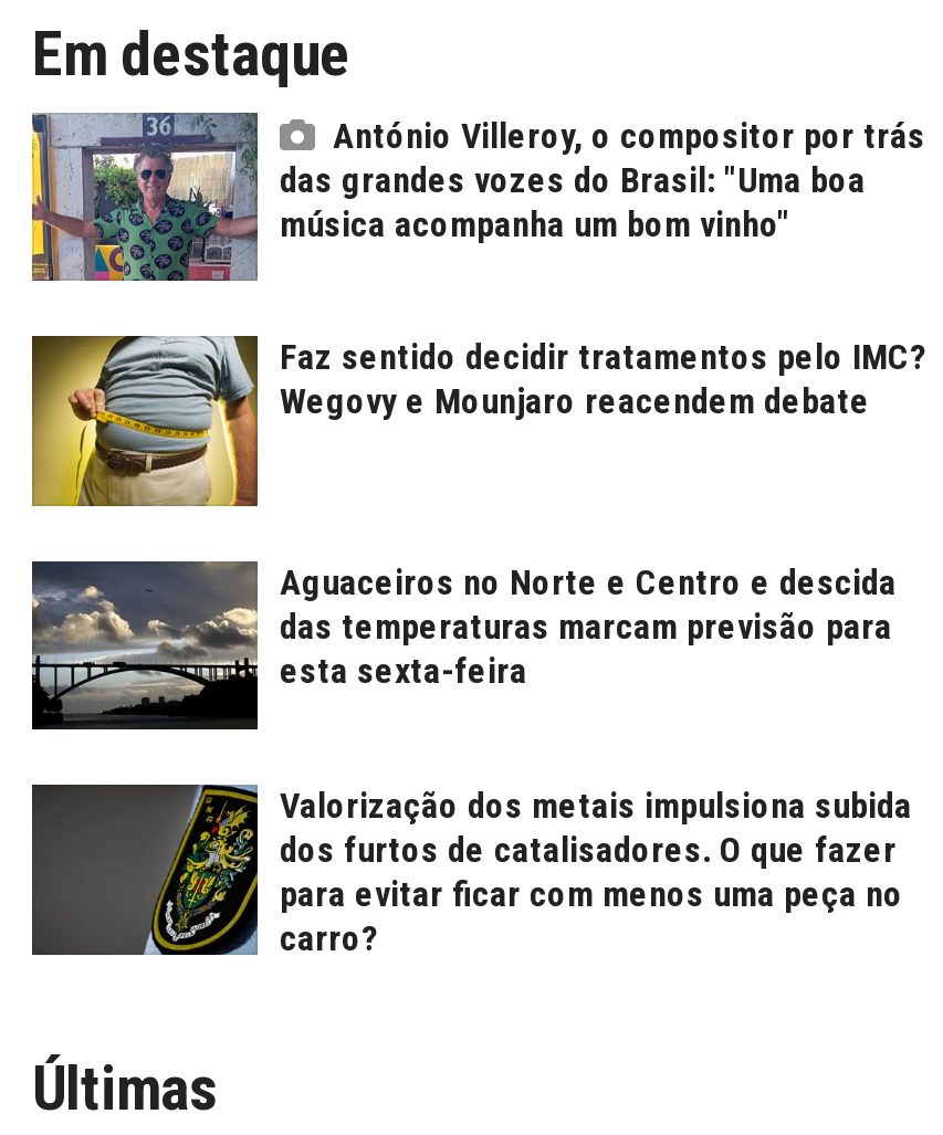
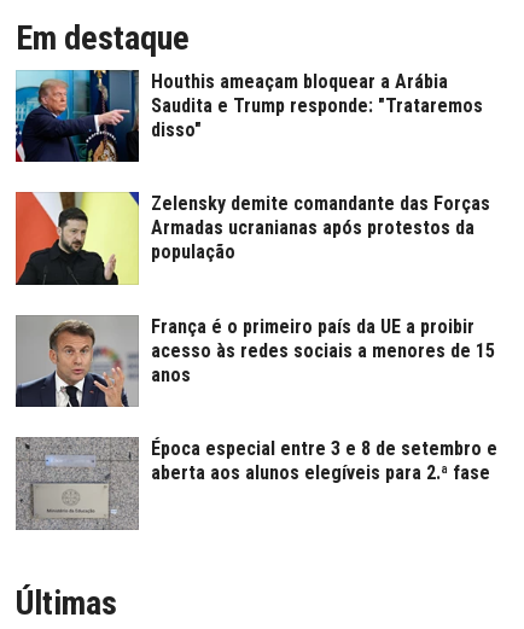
- [image]
- António Villeroy, o compositor por trás
- das grandes vozes do Brasil: "Uma boa
- música acompanha um bom vinho"
+ [image]
+ Houthis ameaçam bloquear a Arábia
+ Saudita e Trump responde: "Trataremos
+ disso"

- [image]
- Faz sentido decidir tratamentos pelo IMC?
- Wegovy e Mounjaro reacendem debate
+ [image]
+ Zelensky demite comandante das Forças
+ Armadas ucranianas após protestos da
+ população

- [image]
- Aguaceiros no Norte e Centro e descida
- das temperaturas marcam previsão para
- esta sexta-feira
+ [image]
+ França é o primeiro país da UE a proibir
+ acesso às redes sociais a menores de 15
+ anos

- [image]
- Valorização dos metais impulsiona subida
- dos furtos de catalisadores. O que fazer
- para evitar ficar com menos uma peça no
- carro?
+ [image]
+ Época especial entre 3 e 8 de setembro e
+ aberta aos alunos elegíveis para 2.ª fase
